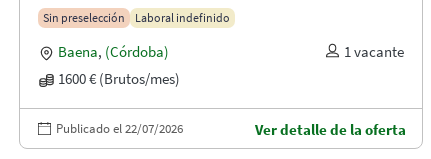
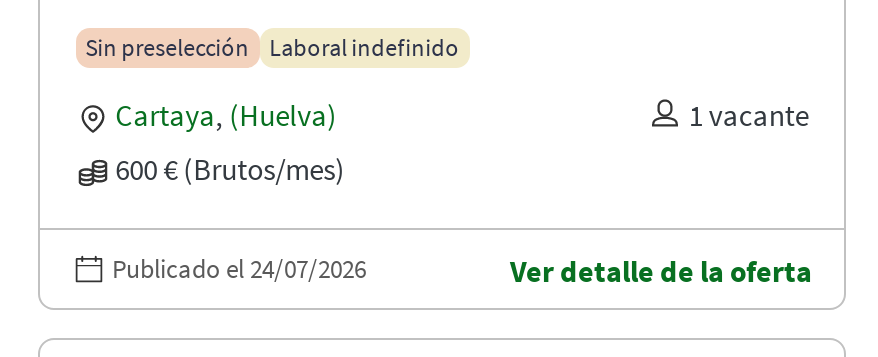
- Baena, (Córdoba)
+ Cartaya, (Huelva)

- 1600 € (Brutos/mes)
+ 600 € (Brutos/mes)

- Publicado el 22/07/2026
+ Publicado el 24/07/2026
